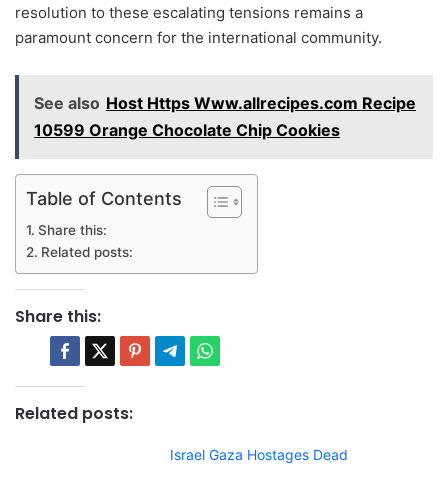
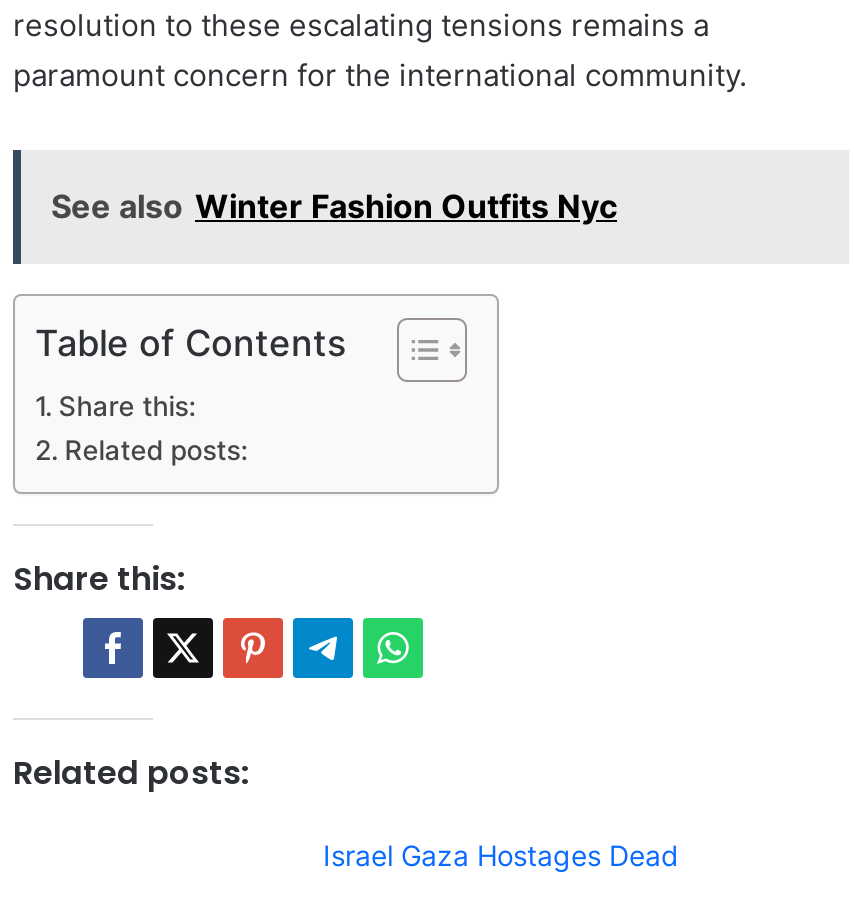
- See also Host Https Www.allrecipes.com Recipe
- 10599 Orange Chocolate Chip Cookies
+ See also Winter Fashion Outfits Nyc
